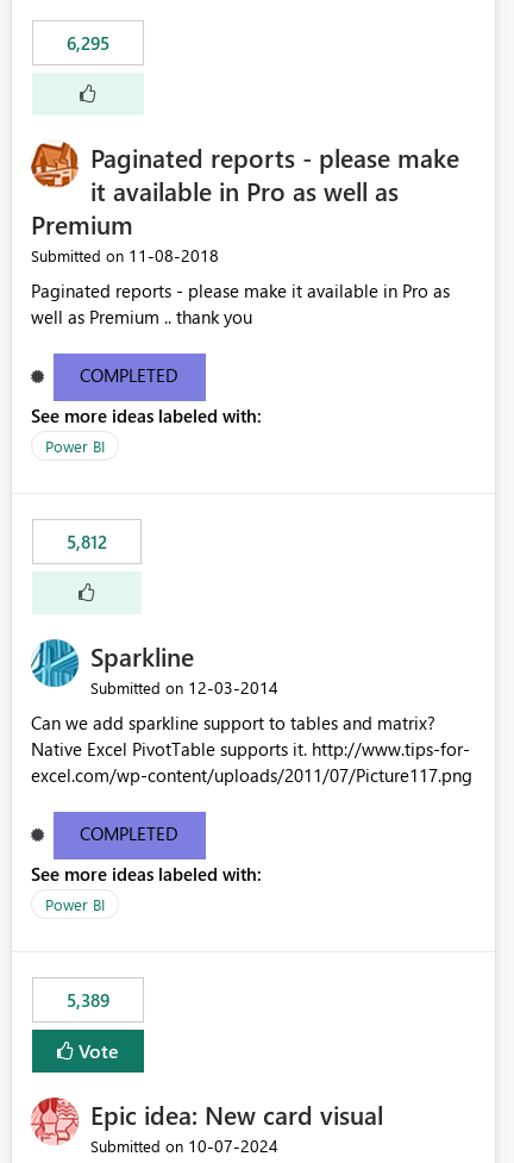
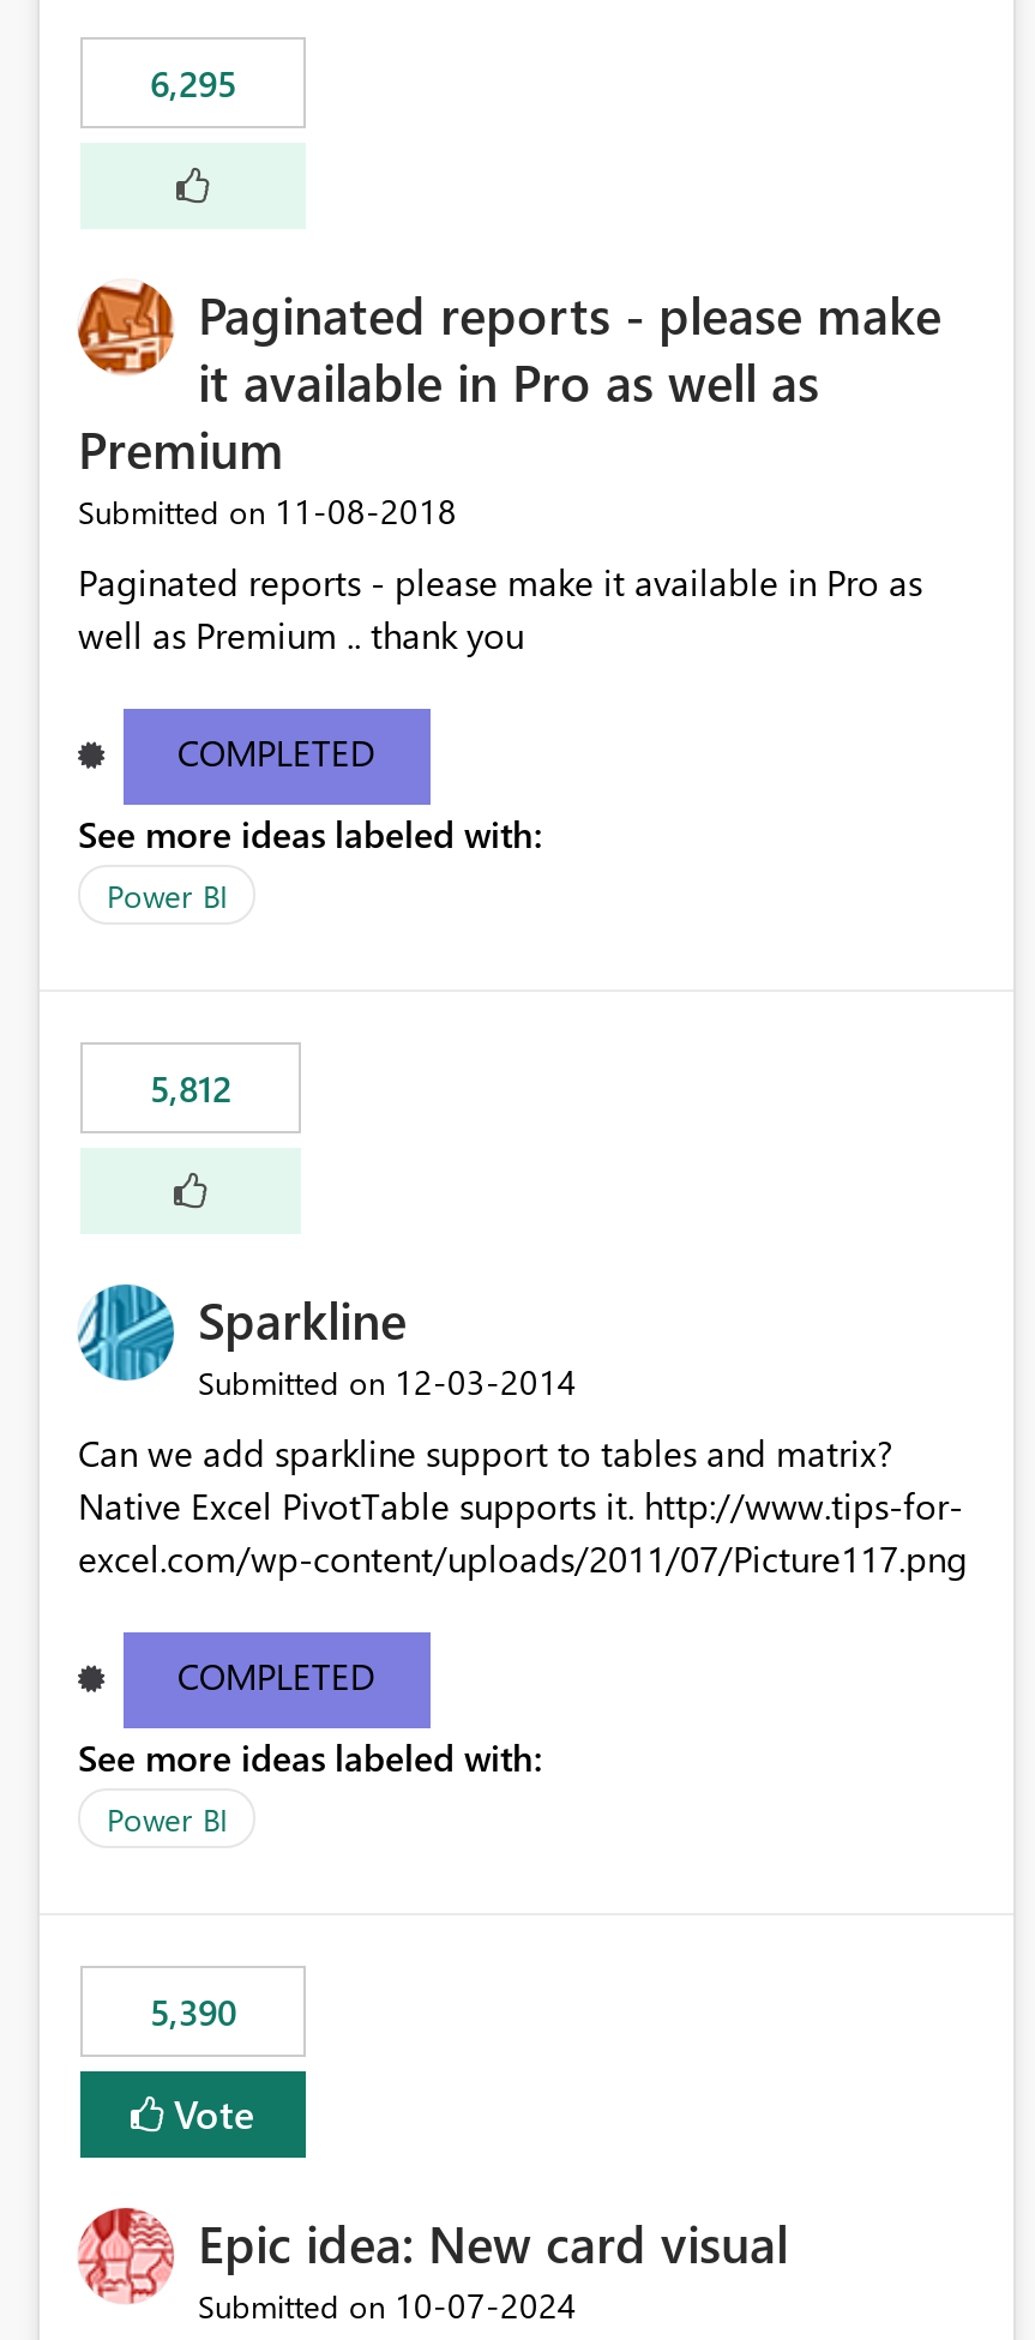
- 5,389
+ 5,390
